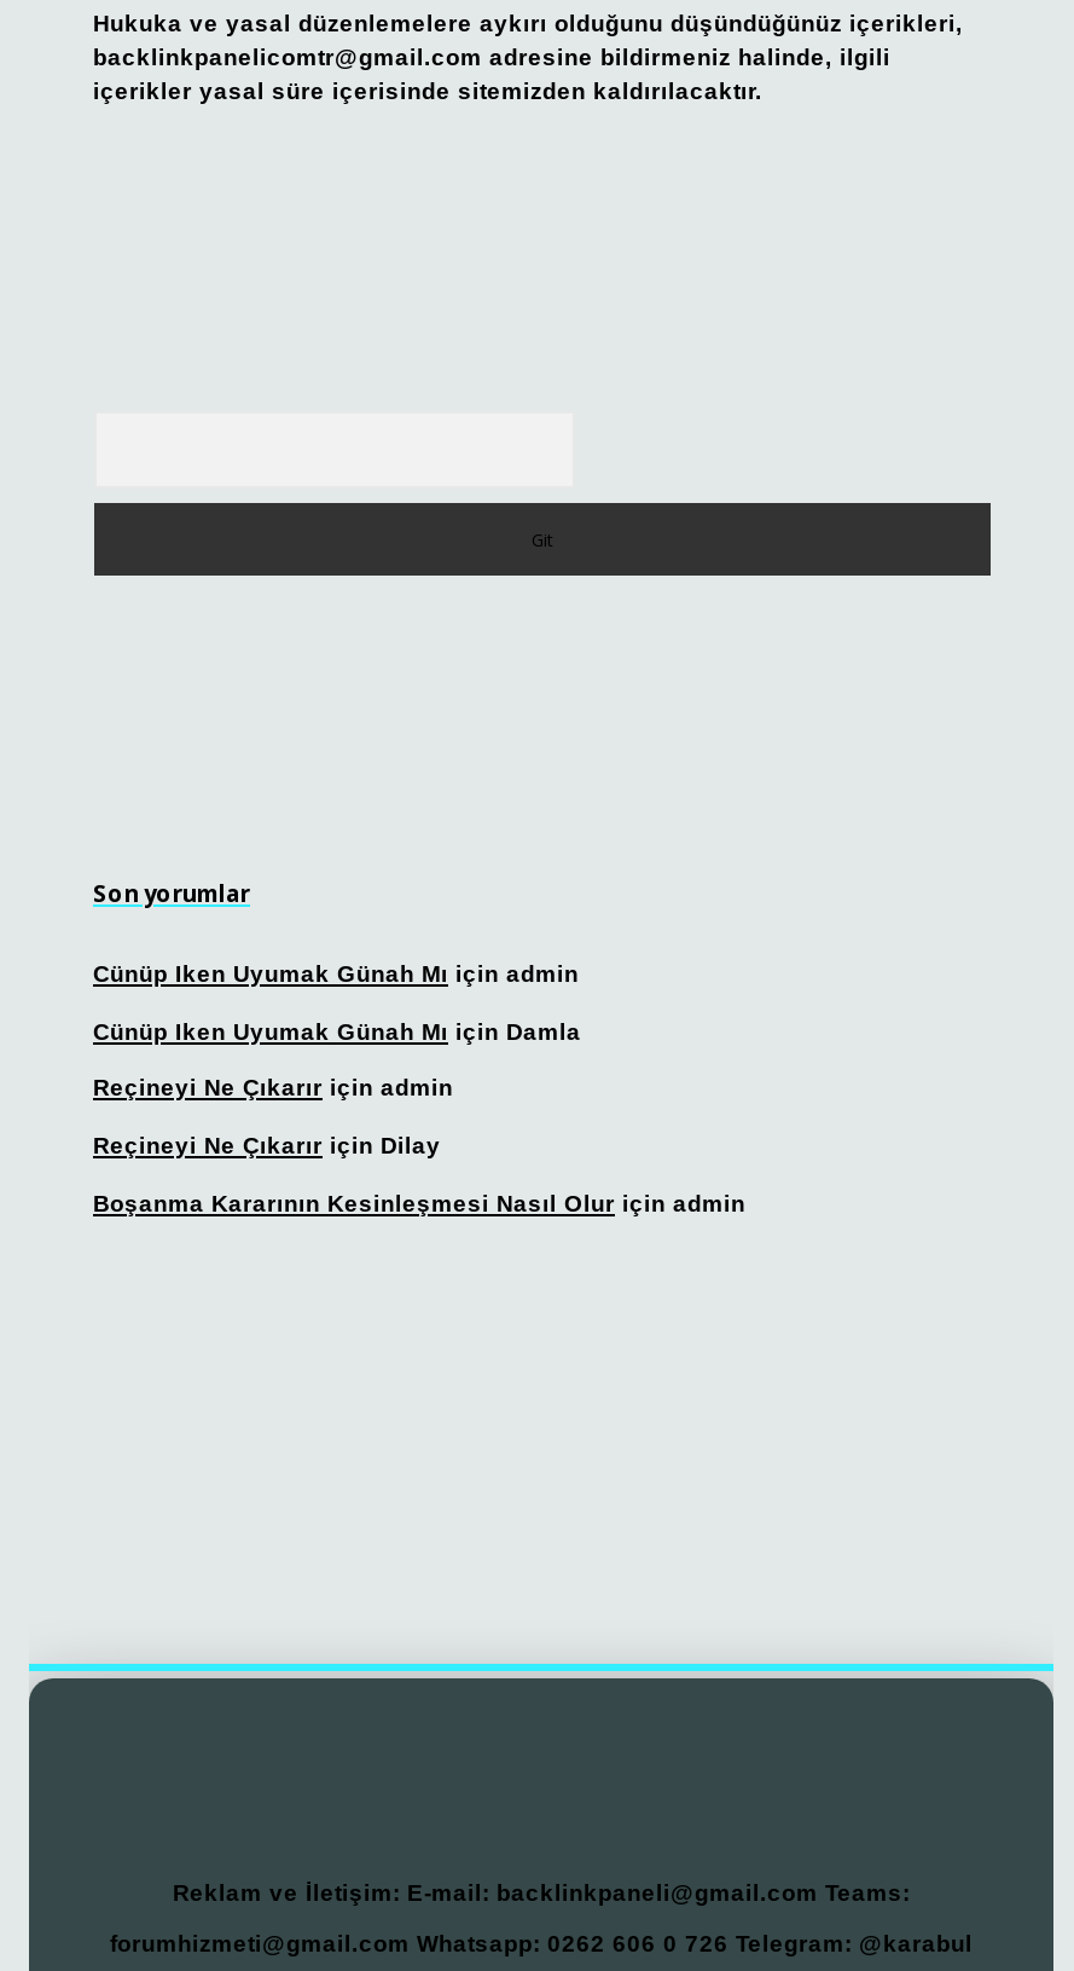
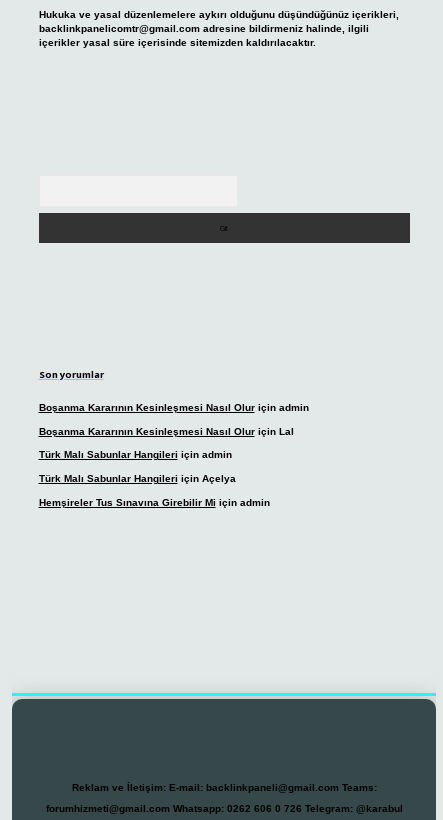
- Cünüp Iken Uyumak Günah Mı için admin
- Cünüp Iken Uyumak Günah Mı için Damla
- Reçineyi Ne Çıkarır için admin
- Reçineyi Ne Çıkarır için Dilay

moved up: Boşanma Kararının Kesinleşmesi Nasıl Olur için admin

+ Boşanma Kararının Kesinleşmesi Nasıl Olur için Lal
+ Türk Malı Sabunlar Hangileri için admin
+ Türk Malı Sabunlar Hangileri için Açelya
+ Hemşireler Tus Sınavına Girebilir Mi için admin
